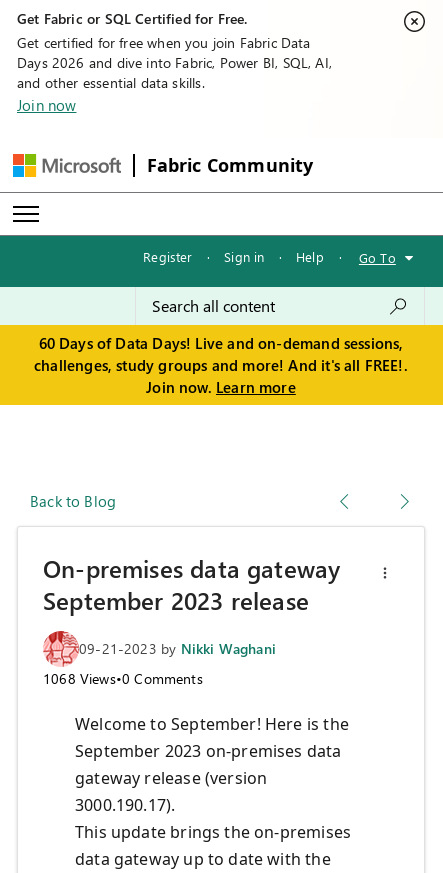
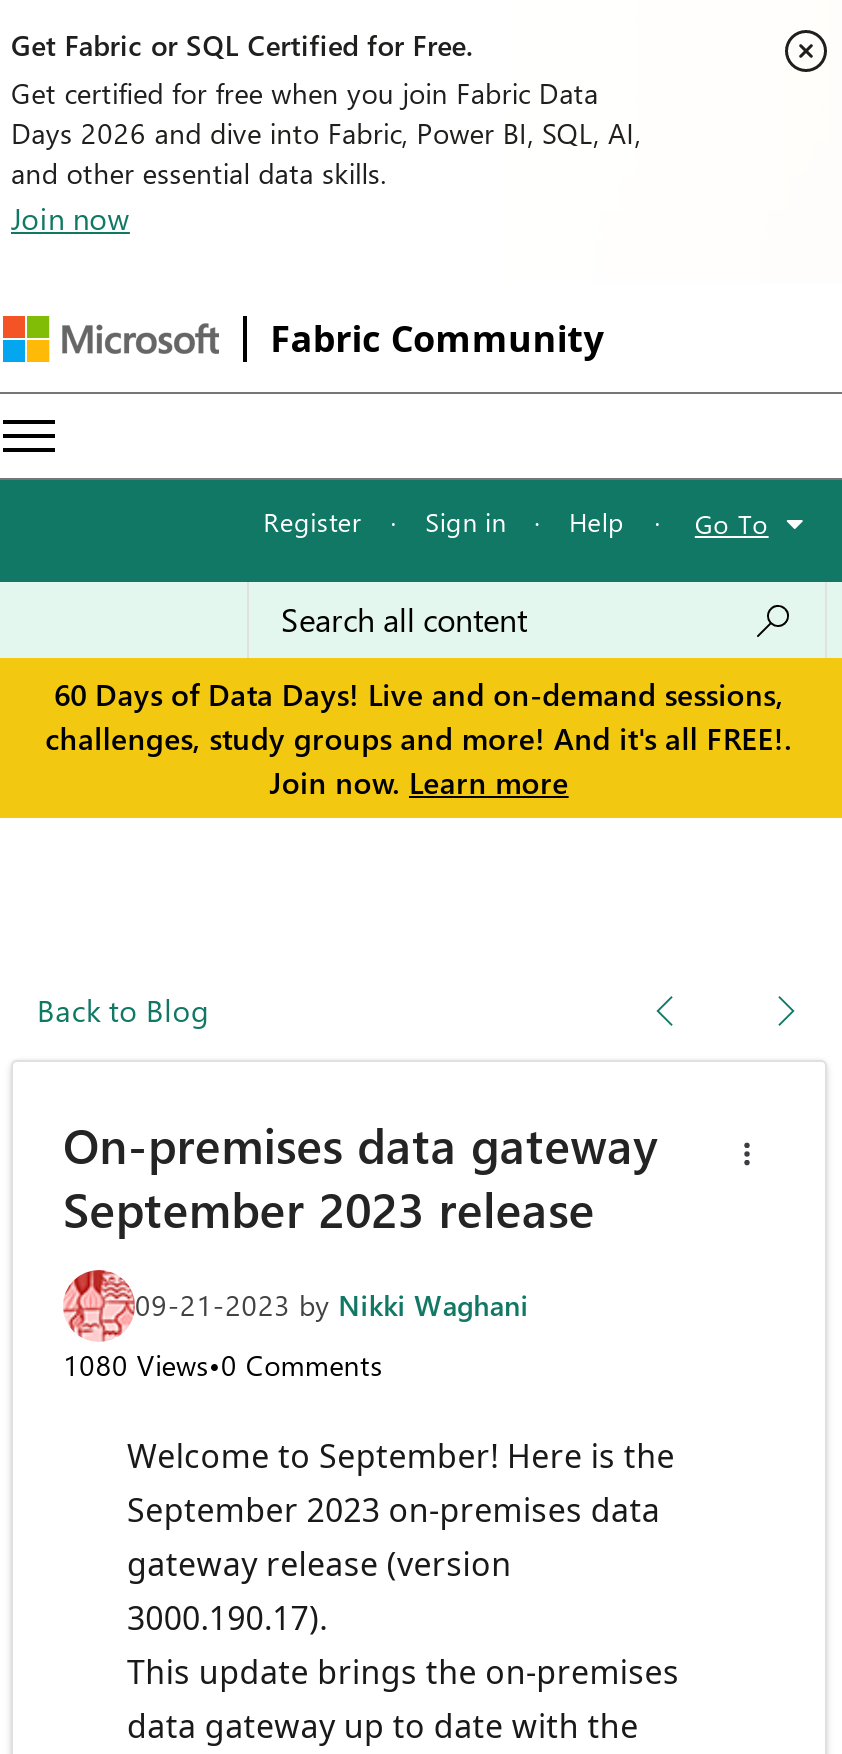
- 1068 Views•0 Comments
+ 1080 Views•0 Comments
